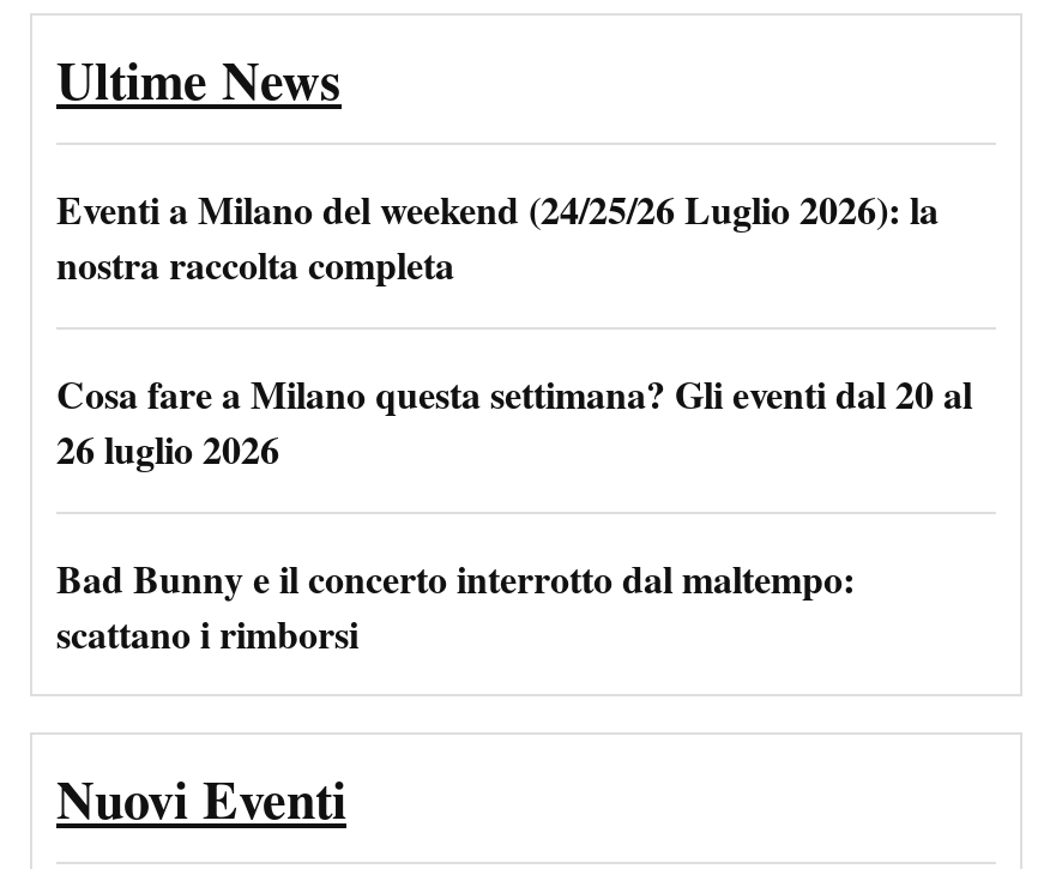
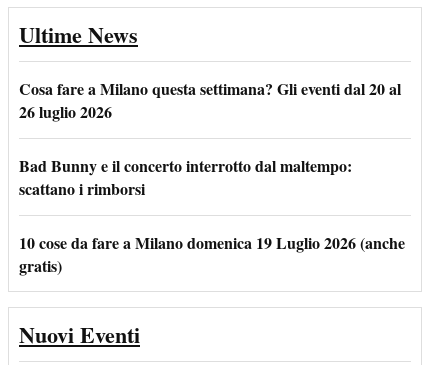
- Eventi a Milano del weekend (24/25/26 Luglio 2026): la
- nostra raccolta completa

moved up: Cosa fare a Milano questa settimana? Gli eventi dal 20 al | 26 luglio 2026 | Bad Bunny e il concerto interrotto dal maltempo: | scattano i rimborsi

+ 10 cose da fare a Milano domenica 19 Luglio 2026 (anche
+ gratis)
